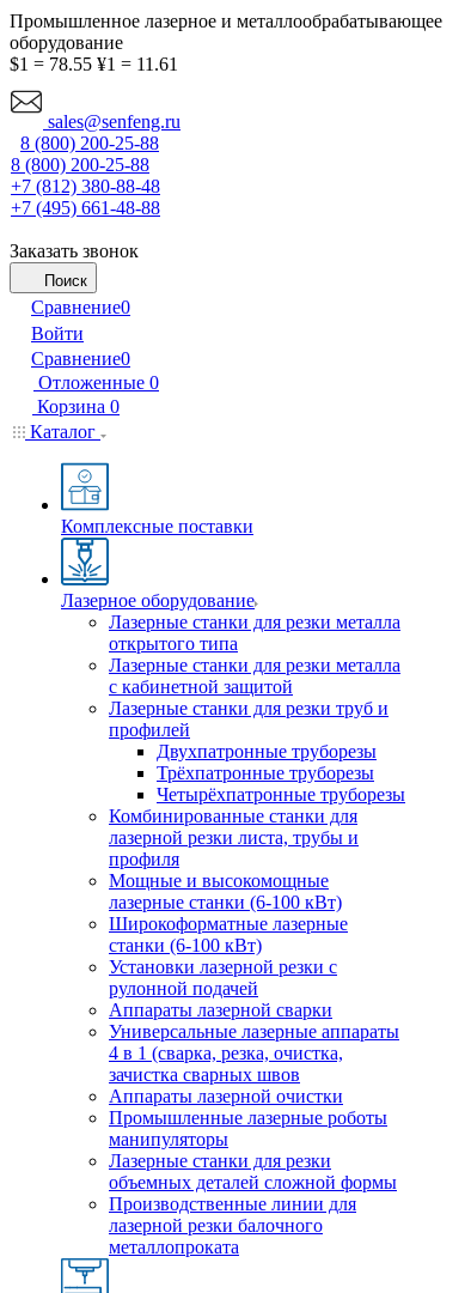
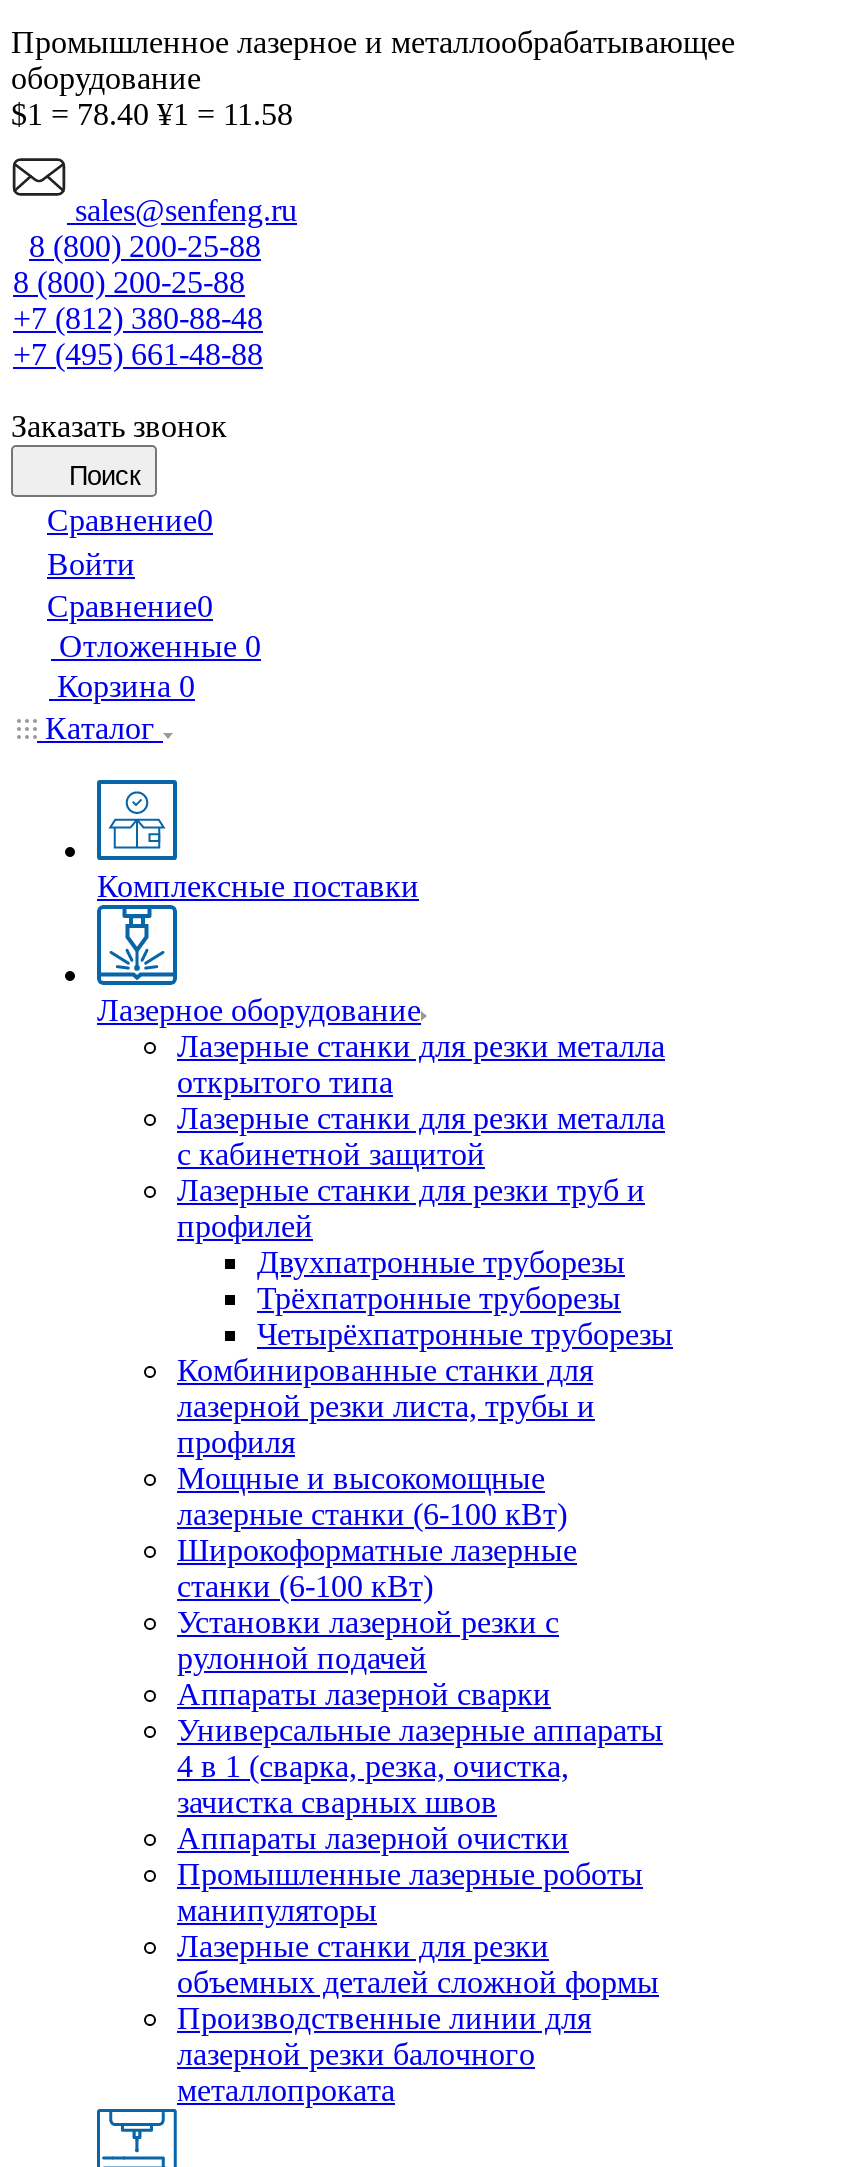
- $1 = 78.55 ¥1 = 11.61
+ $1 = 78.40 ¥1 = 11.58
